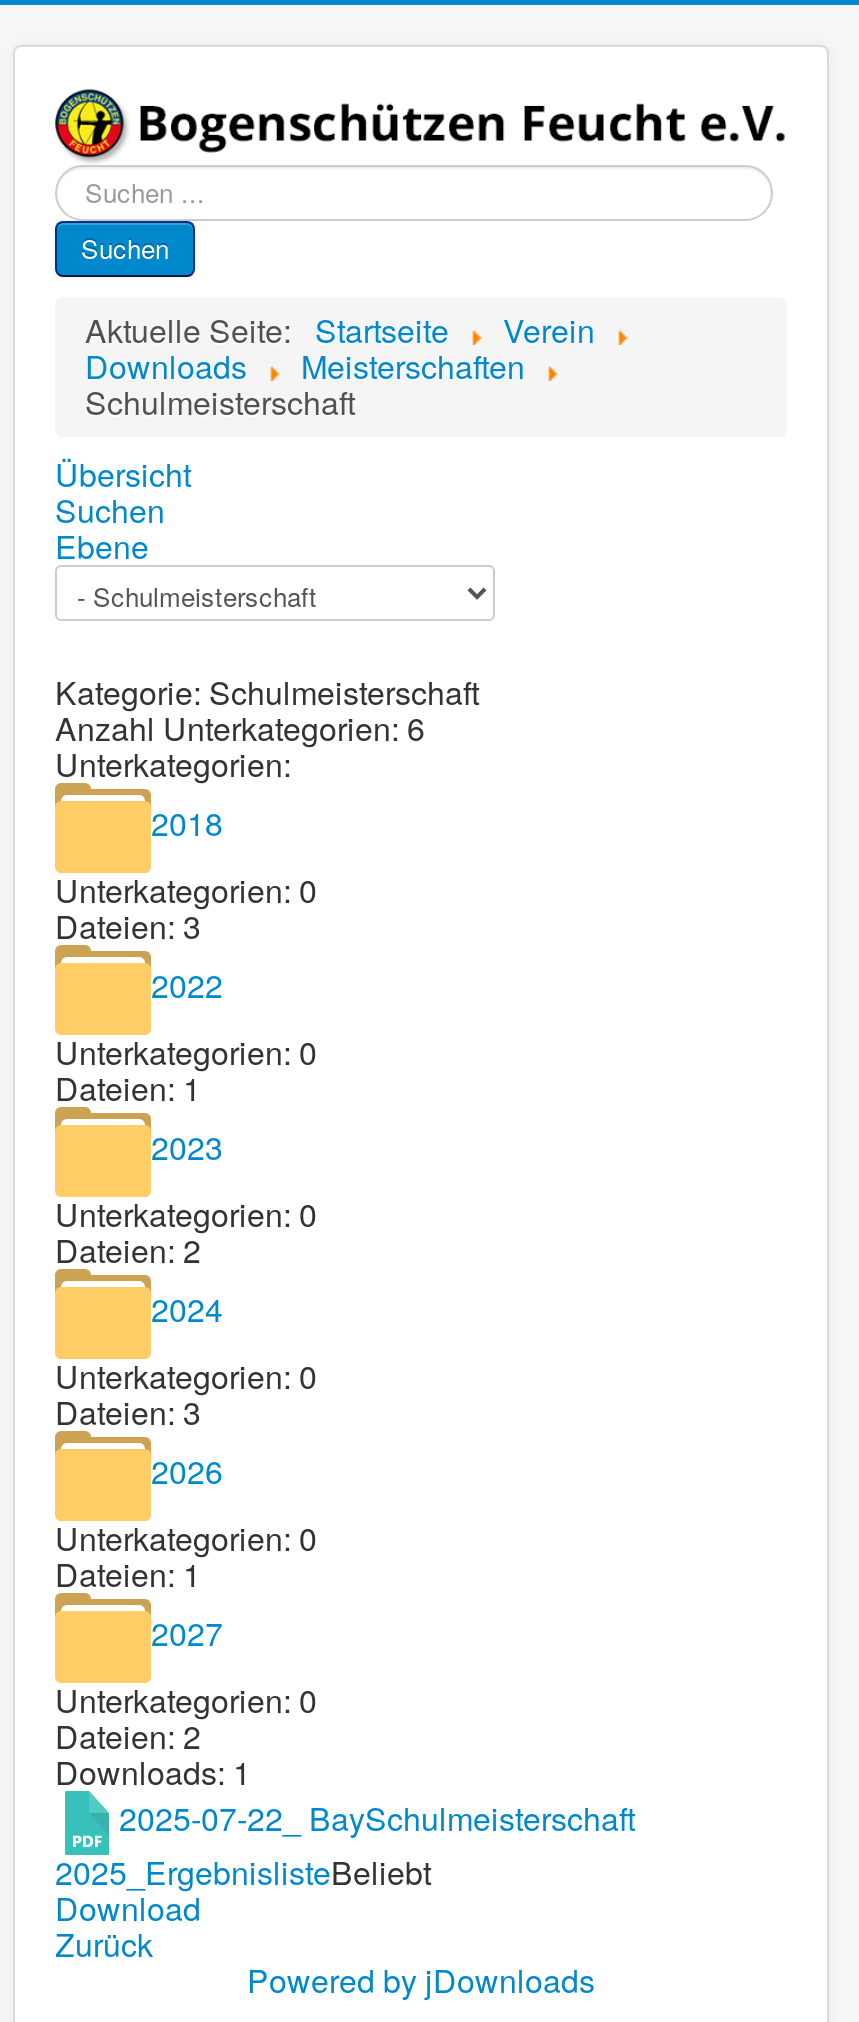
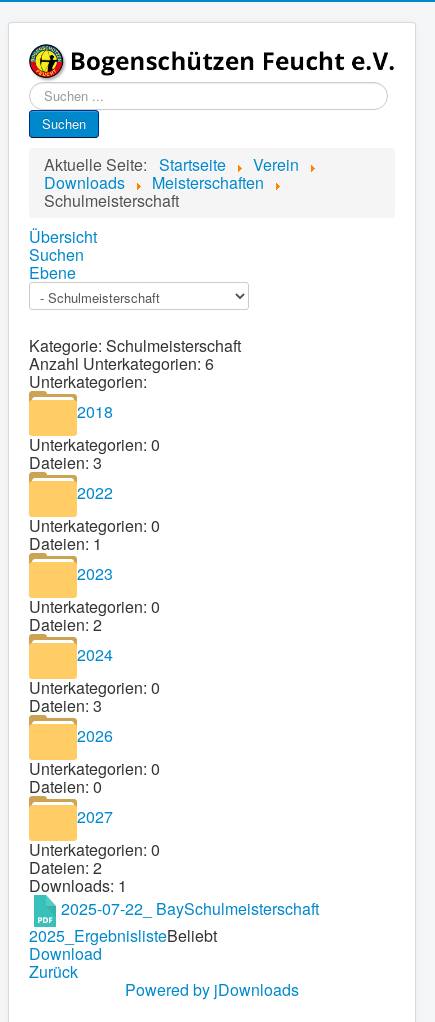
- Dateien: 1
+ Dateien: 0
